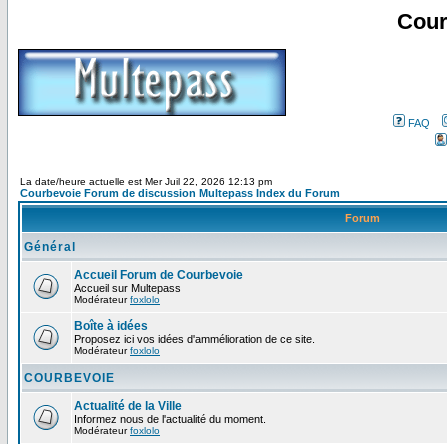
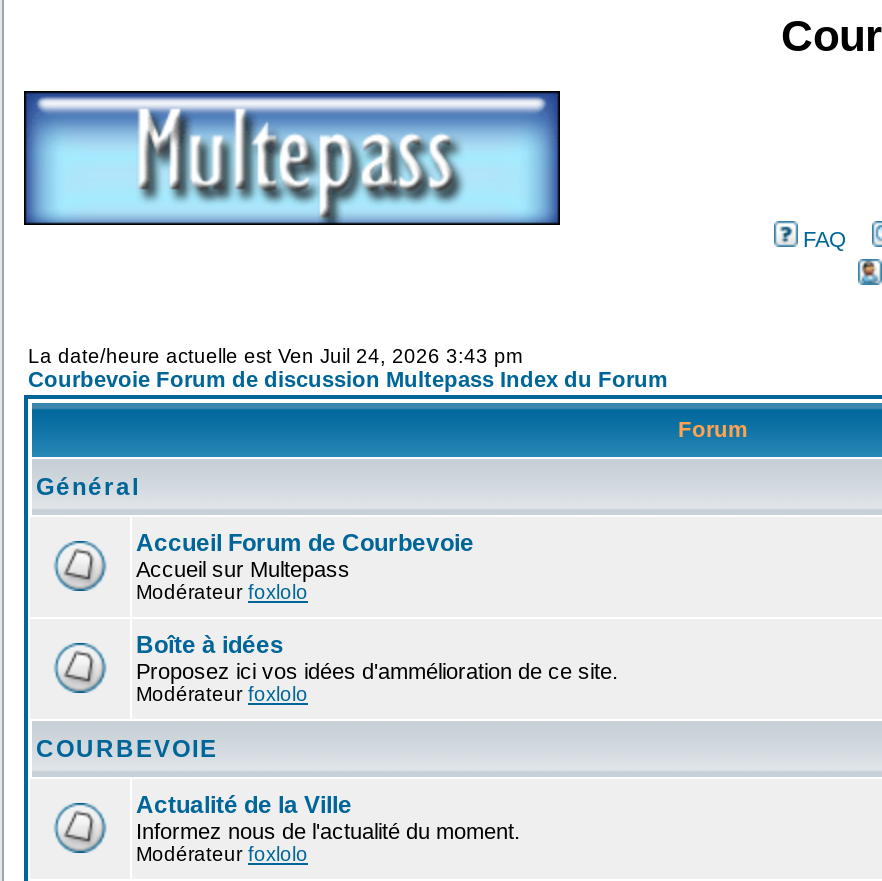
- La date/heure actuelle est Mer Juil 22, 2026 12:13 pm
+ La date/heure actuelle est Ven Juil 24, 2026 3:43 pm
